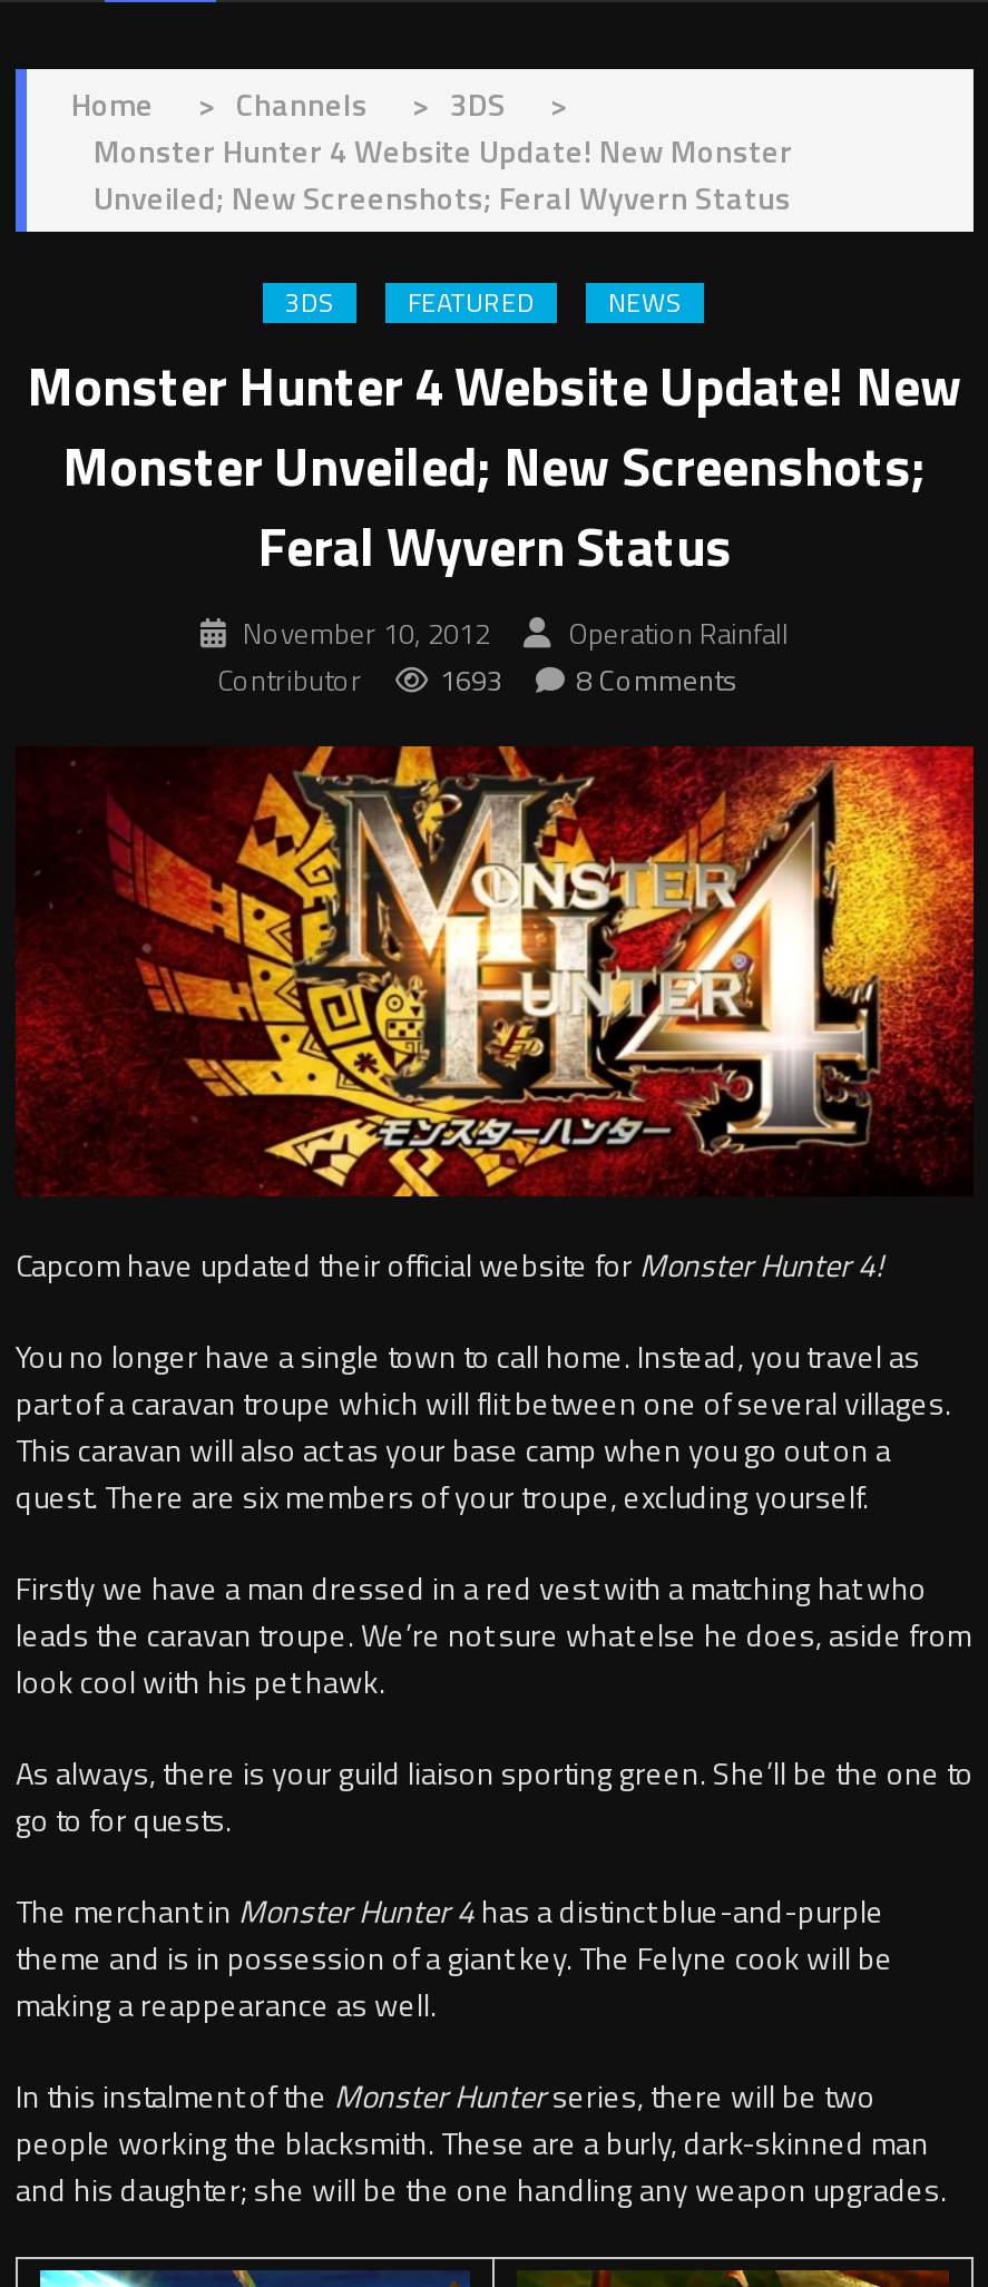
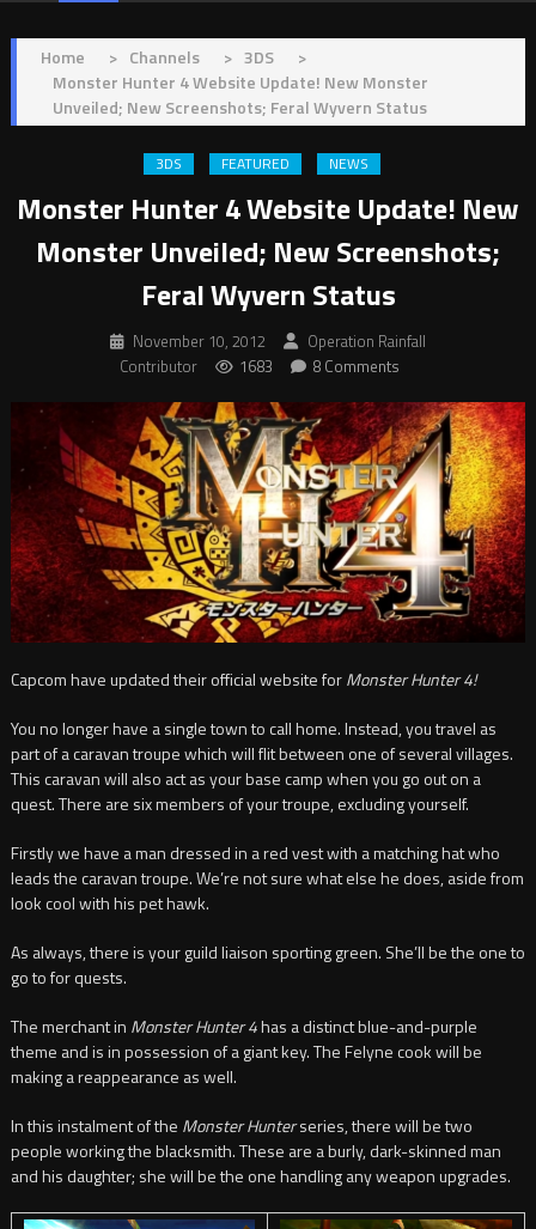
- Contributor 1693 8 Comments
+ Contributor 1683 8 Comments
